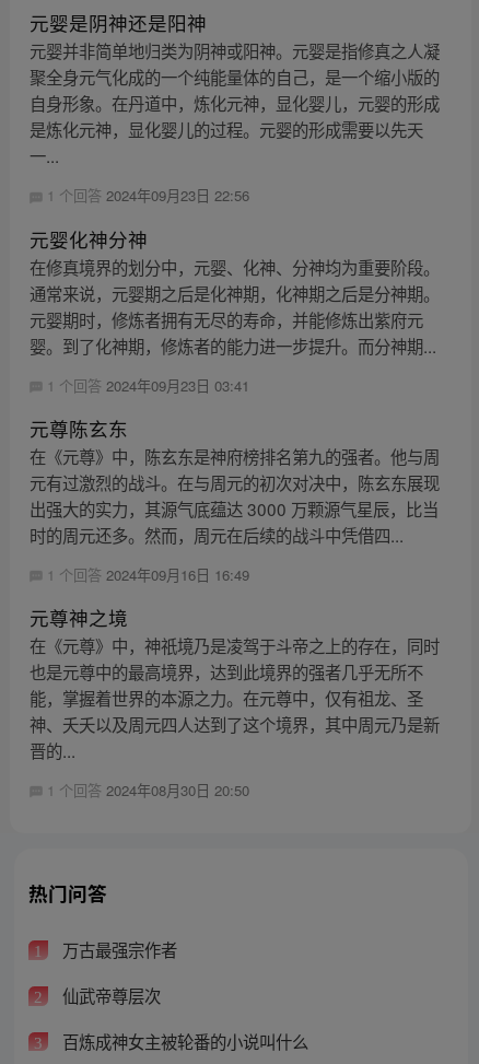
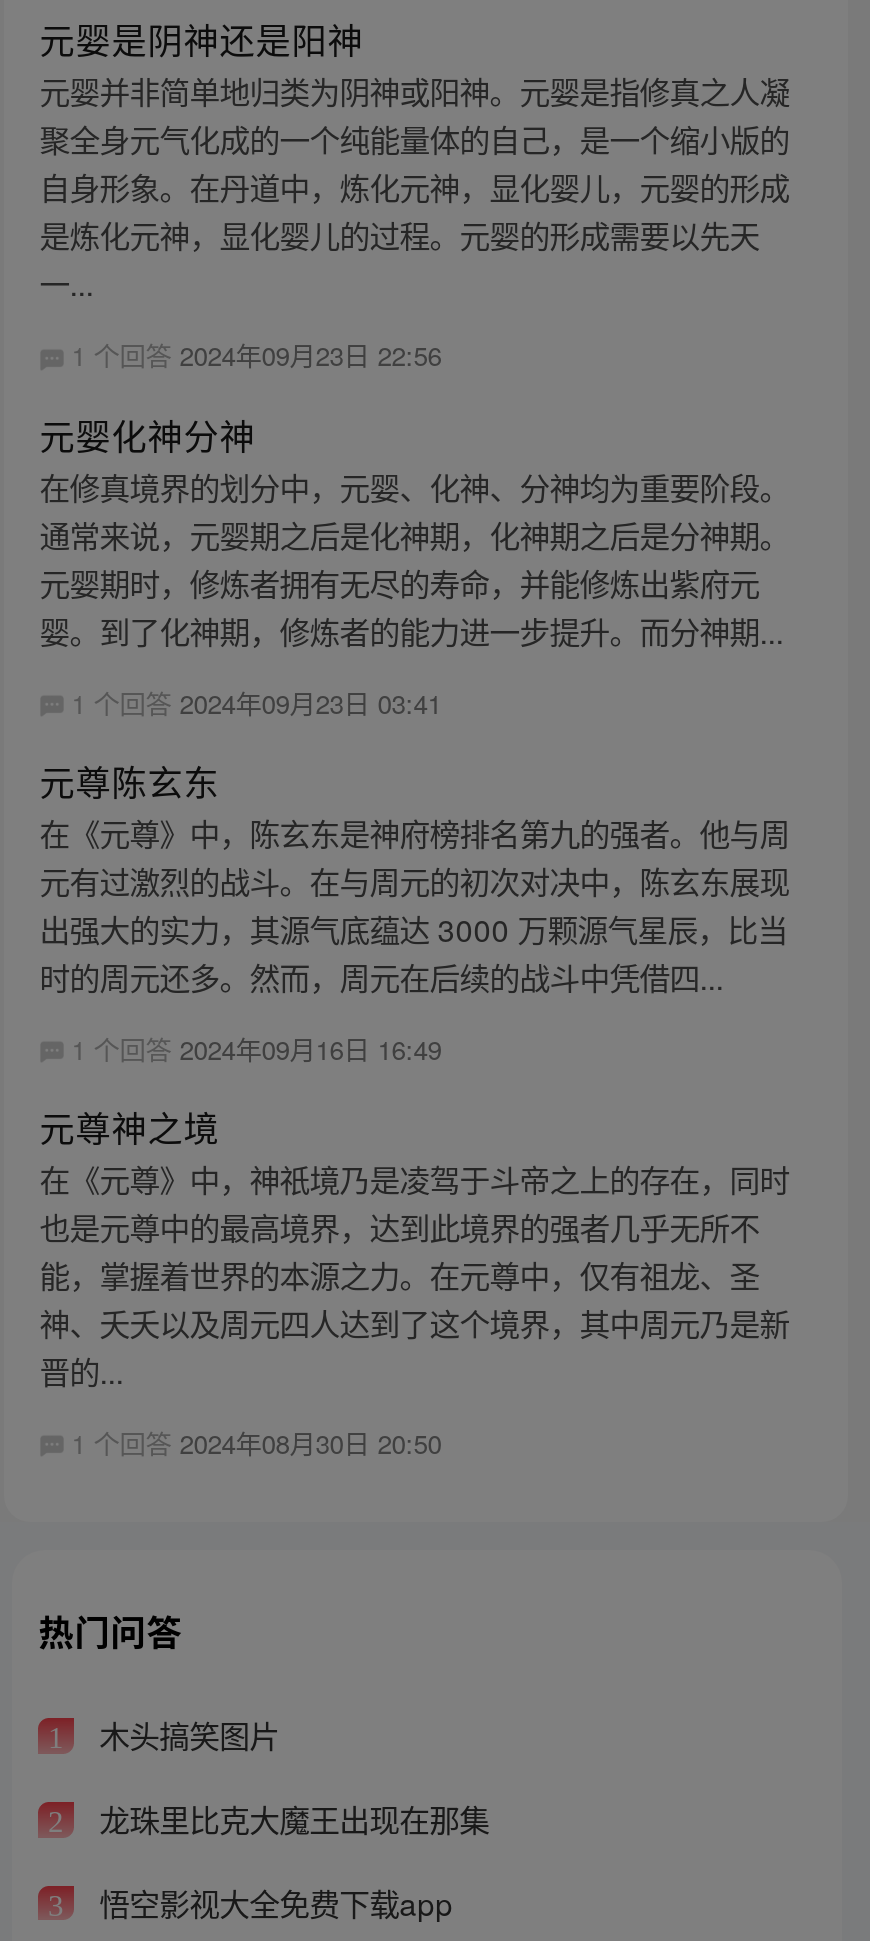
- 万古最强宗作者
+ 木头搞笑图片

- 仙武帝尊层次
+ 龙珠里比克大魔王出现在那集

- 百炼成神女主被轮番的小说叫什么
+ 悟空影视大全免费下载app
